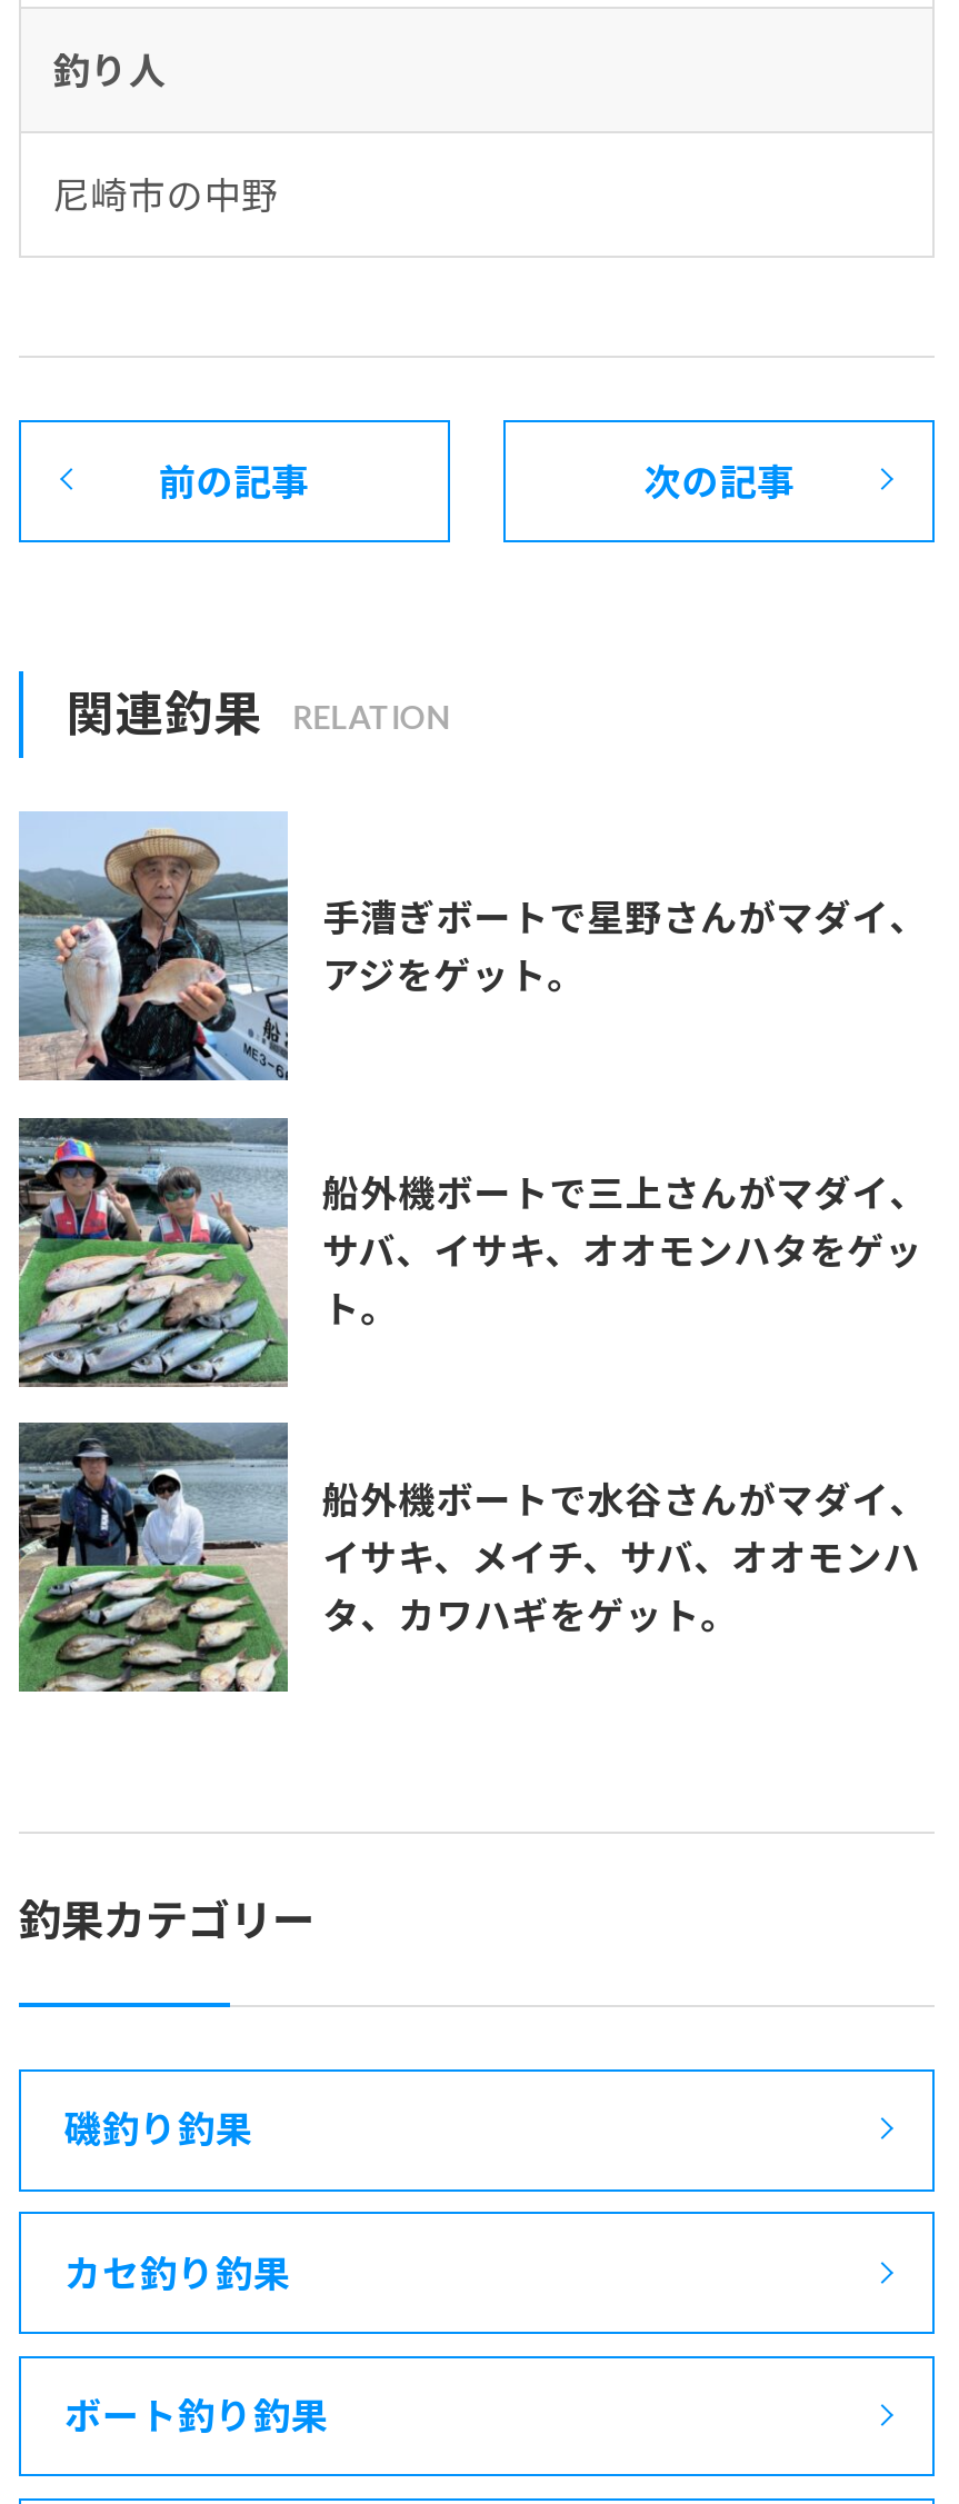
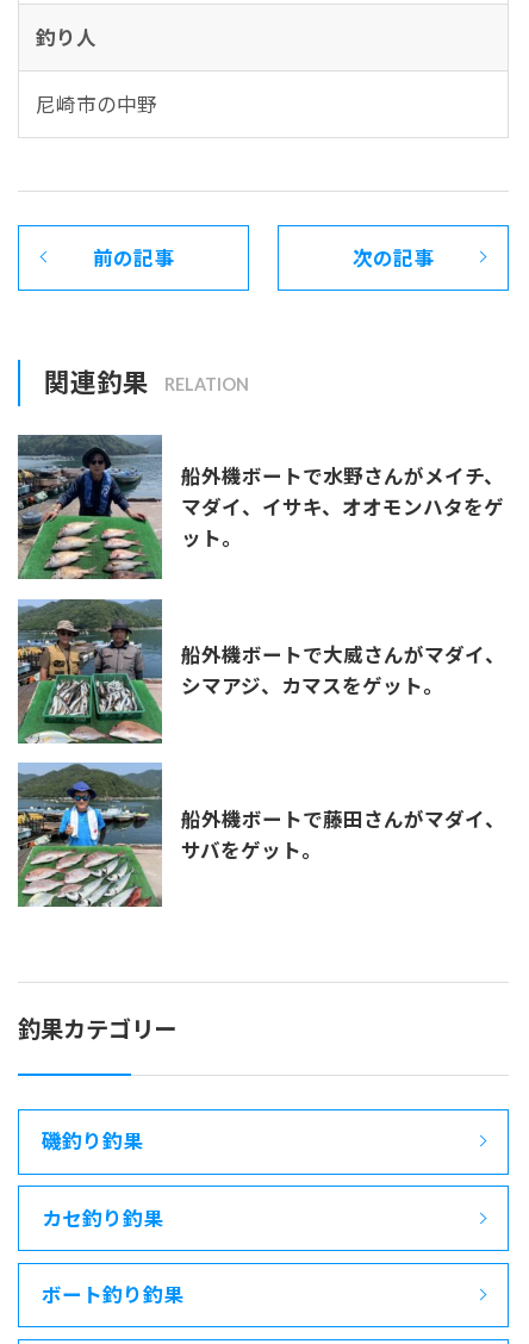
- [image]
- 手漕ぎボートで星野さんがマダイ、
- アジをゲット。
+ [image]
+ 船外機ボートで水野さんがメイチ、
+ マダイ、イサキ、オオモンハタをゲ
+ ット。

- [image]
- 船外機ボートで三上さんがマダイ、
- サバ、イサキ、オオモンハタをゲッ
- ト。
+ [image]
+ 船外機ボートで大威さんがマダイ、
+ シマアジ、カマスをゲット。

- [image]
- 船外機ボートで水谷さんがマダイ、
- イサキ、メイチ、サバ、オオモンハ
- タ、カワハギをゲット。
+ [image]
+ 船外機ボートで藤田さんがマダイ、
+ サバをゲット。
